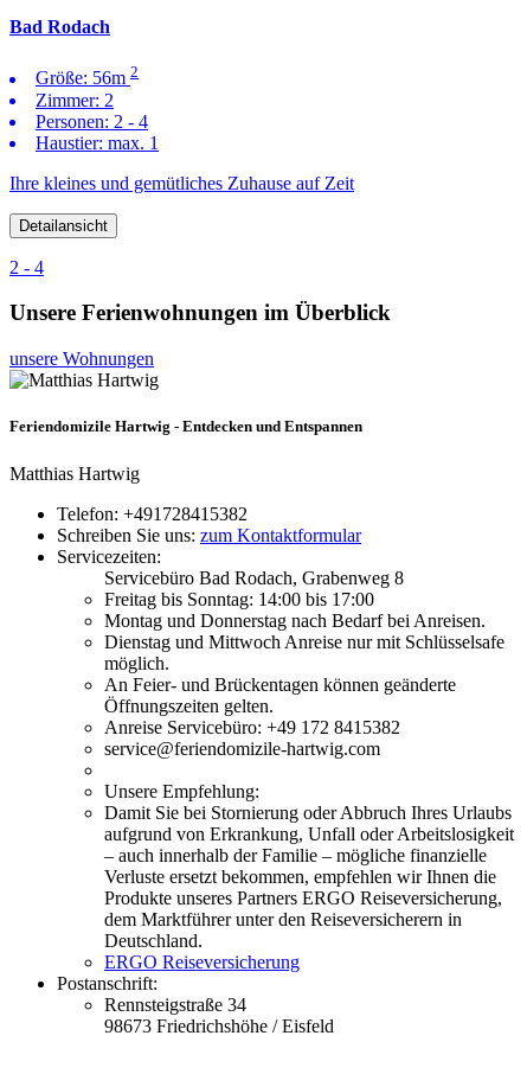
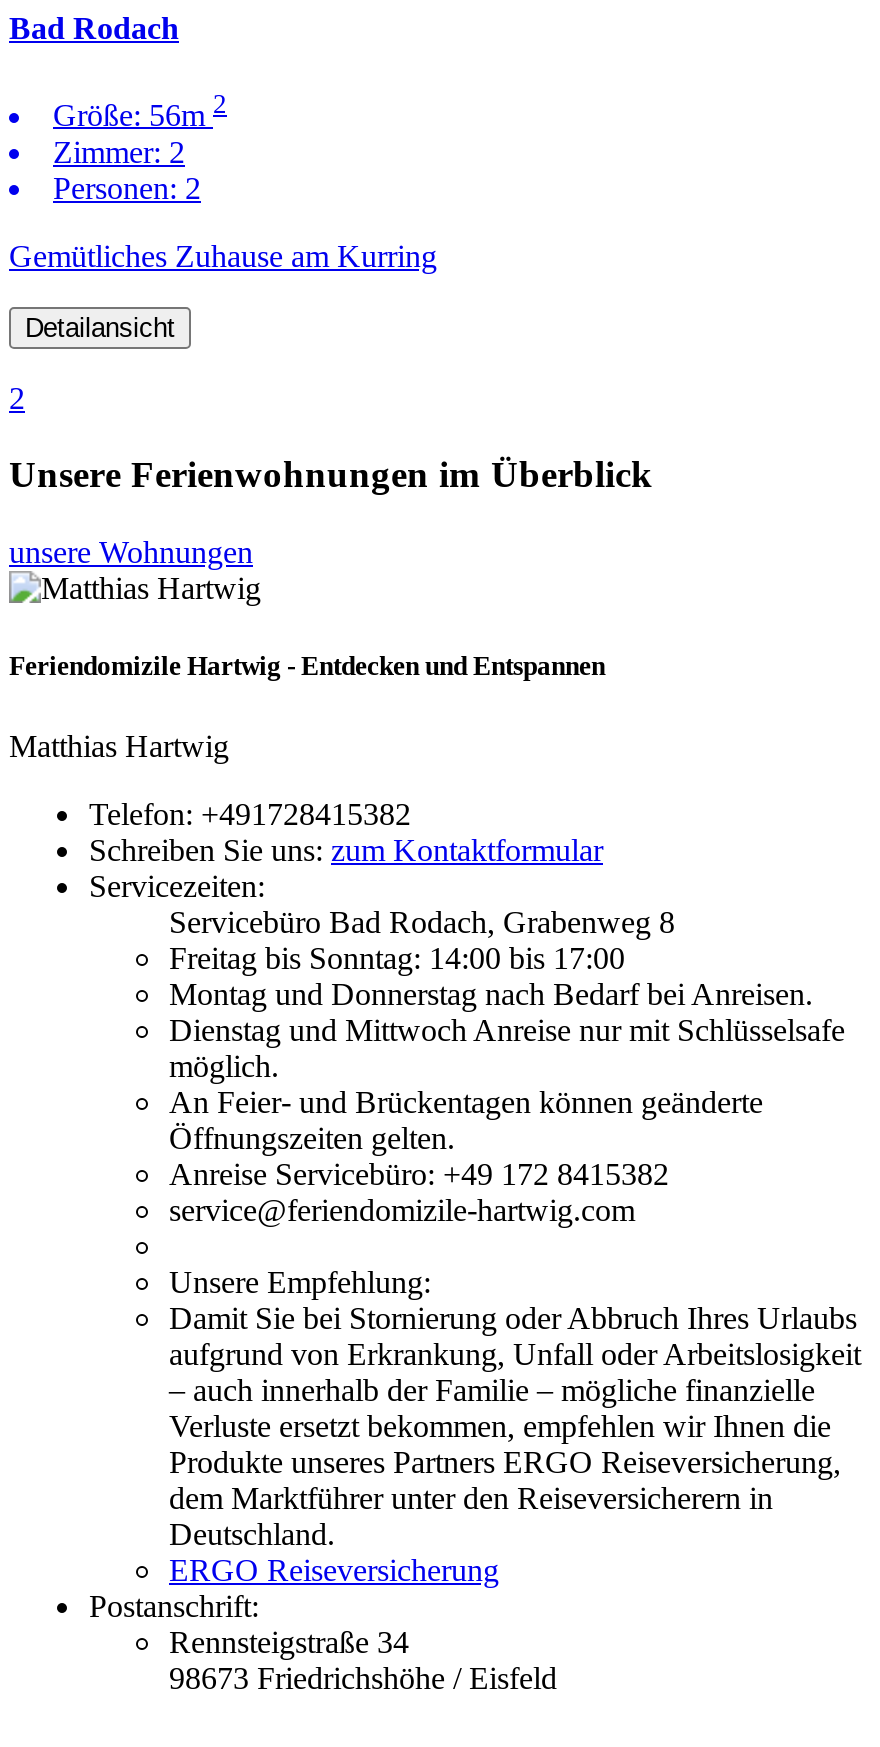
- Personen: 2 - 4
- Haustier: max. 1
+ Personen: 2

- Ihre kleines und gemütliches Zuhause auf Zeit
+ Gemütliches Zuhause am Kurring

- 2 - 4
+ 2
